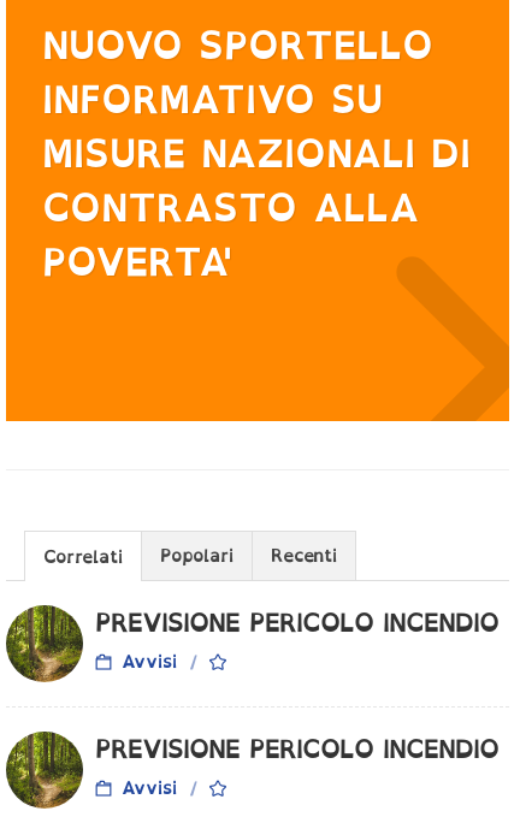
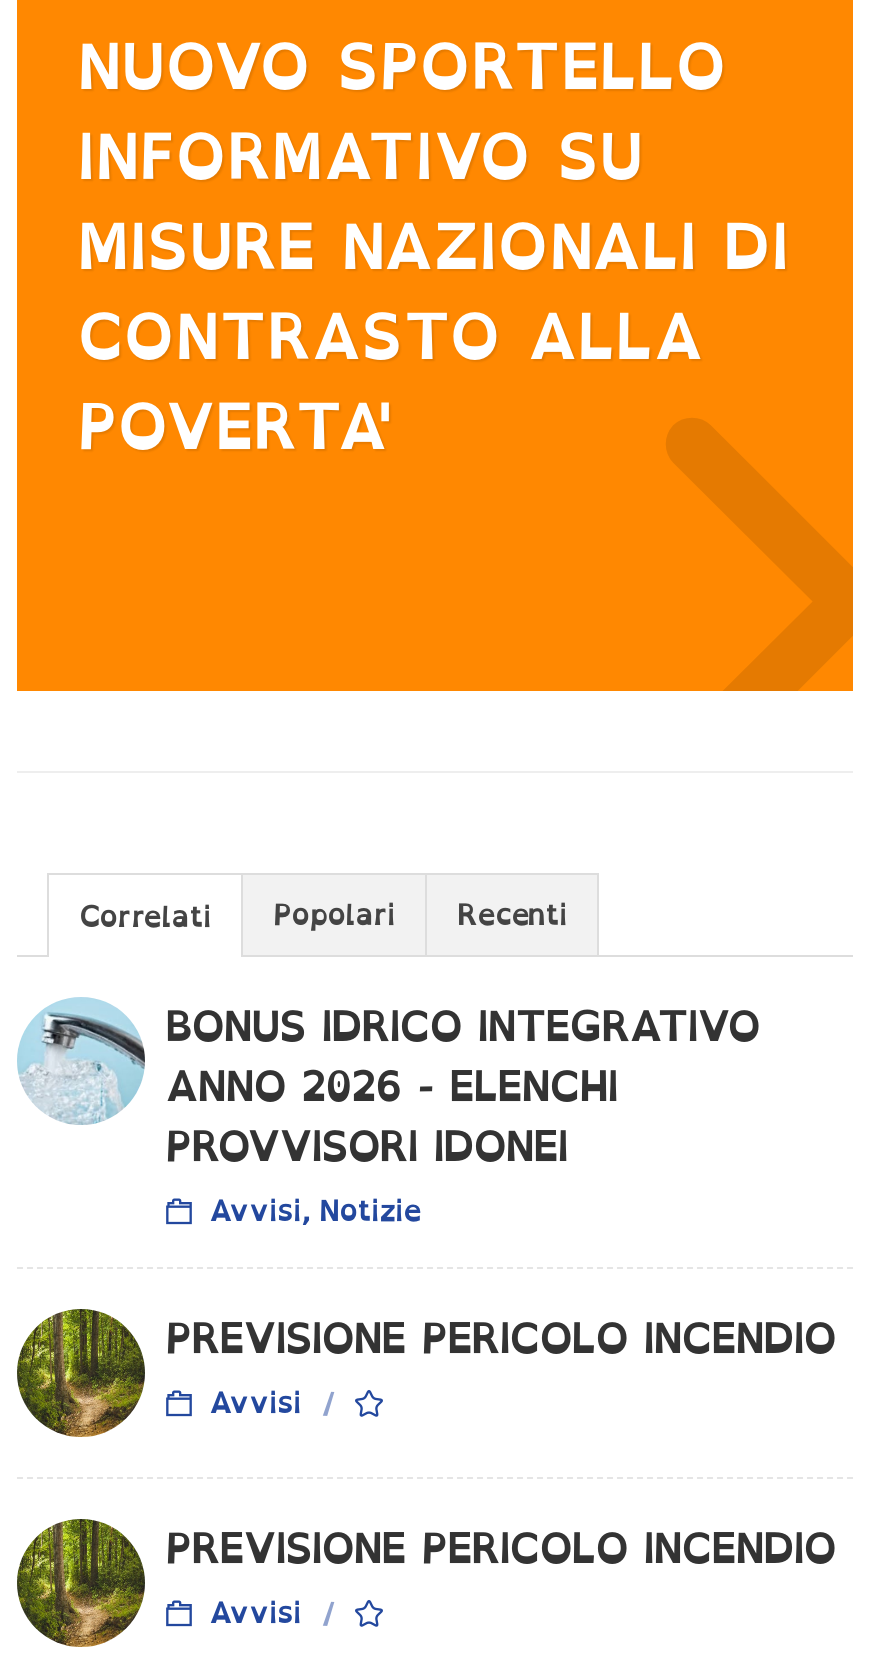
+ [image]
+ BONUS IDRICO INTEGRATIVO
+ ANNO 2026 - ELENCHI
+ PROVVISORI IDONEI
+ Avvisi, Notizie
